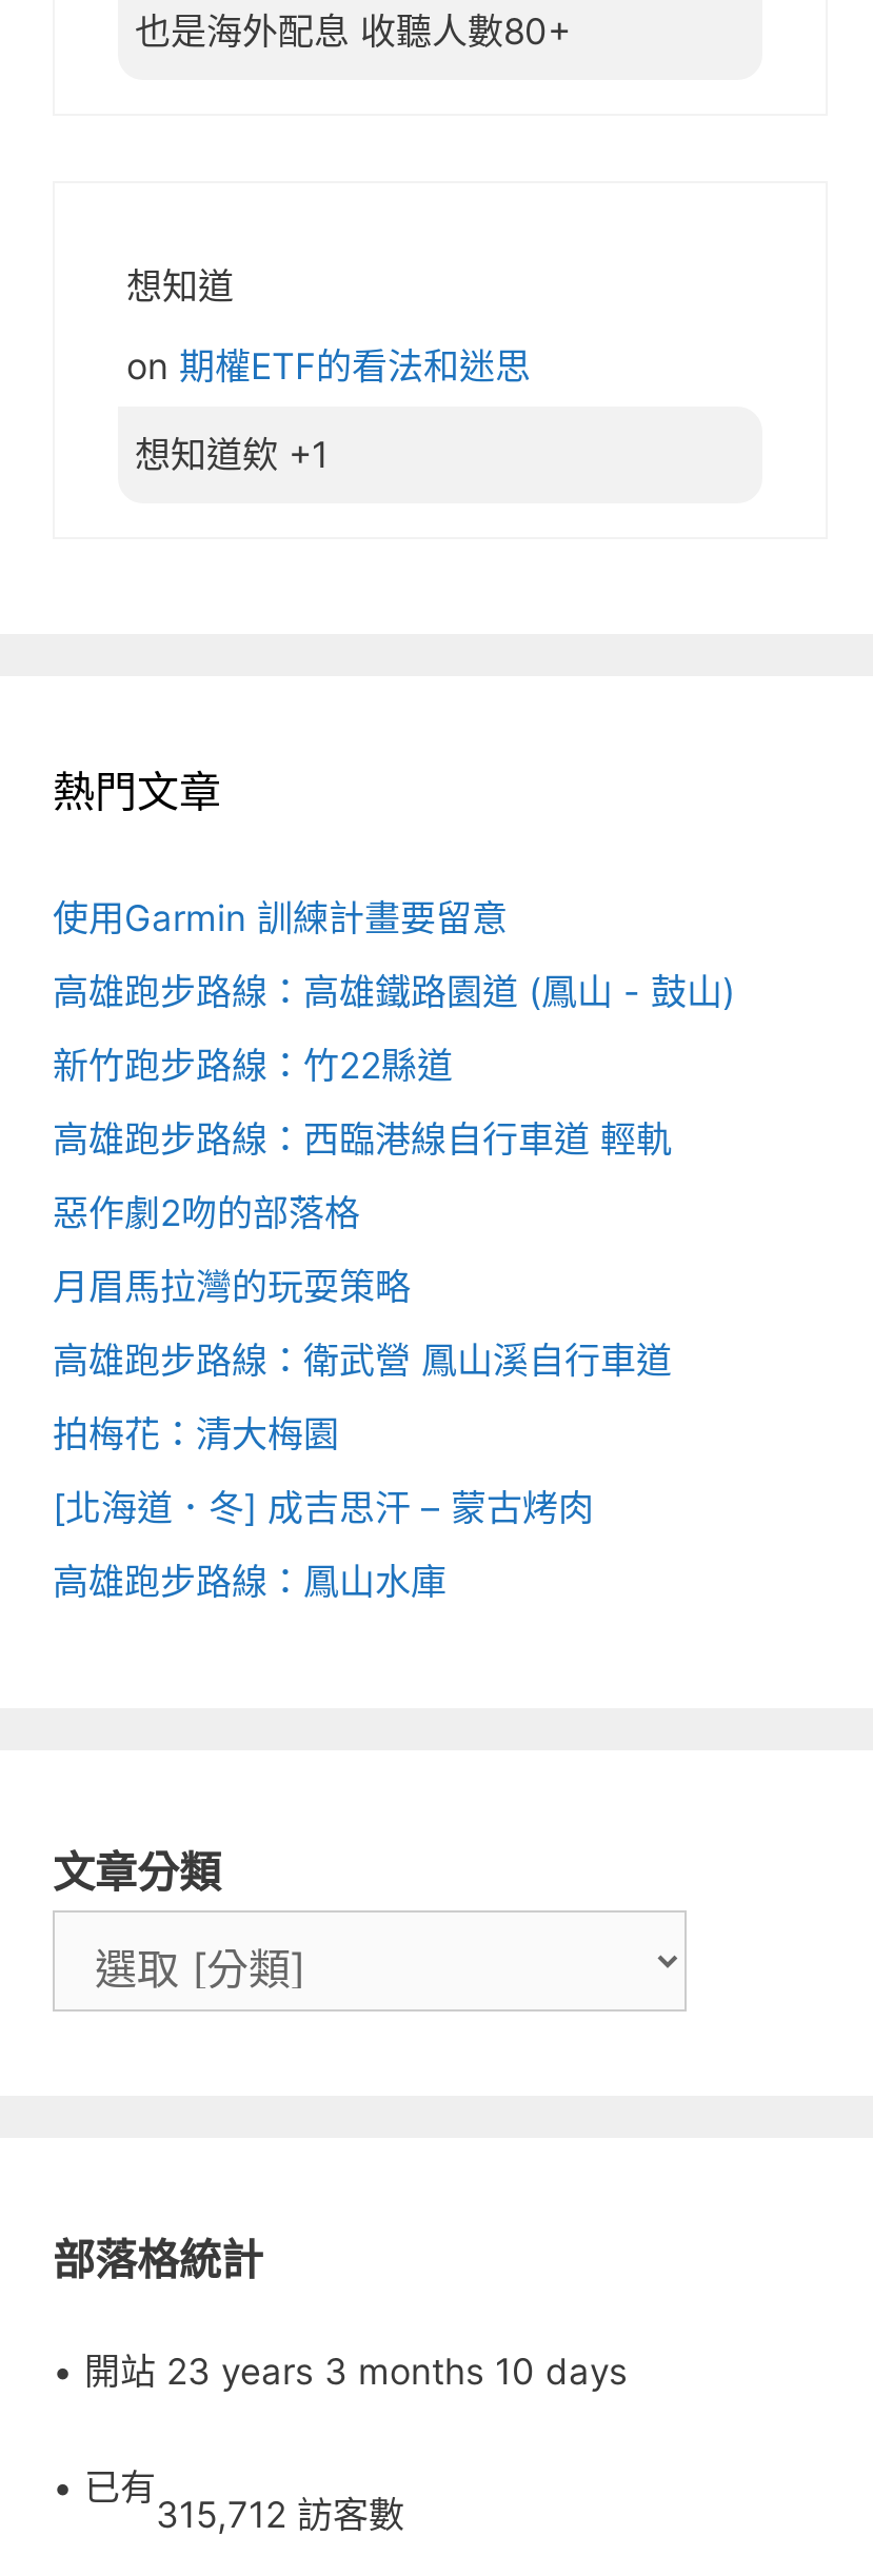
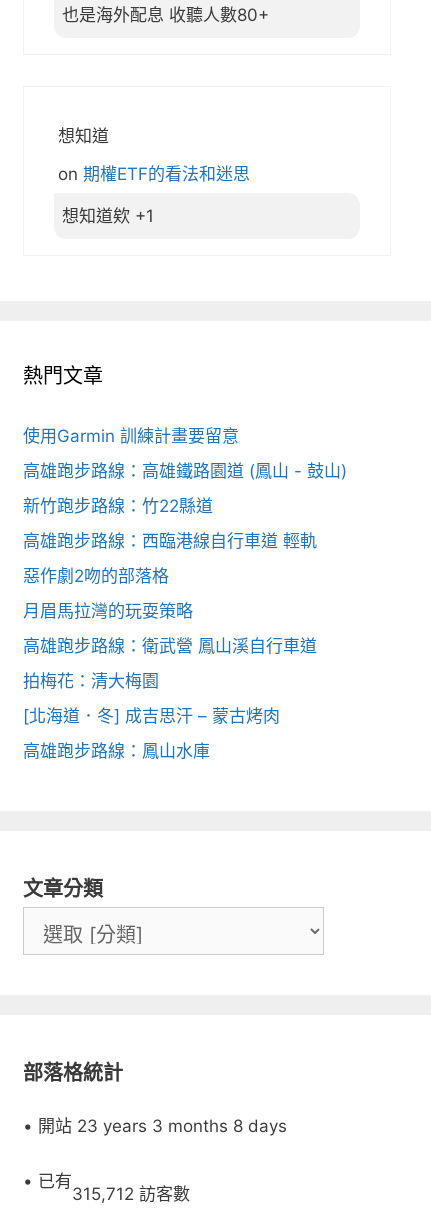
- • 開站 23 years 3 months 10 days
+ • 開站 23 years 3 months 8 days
